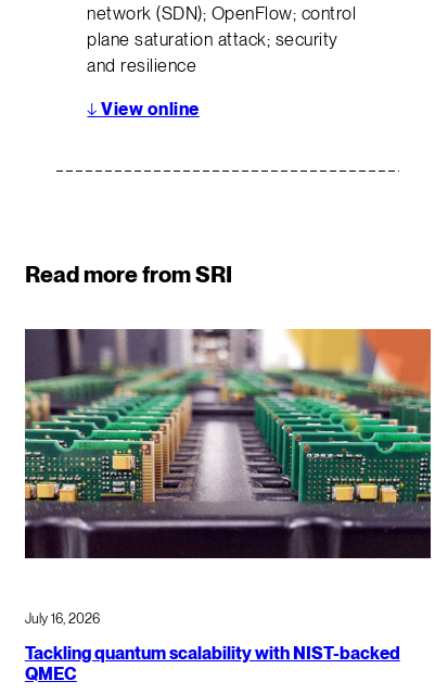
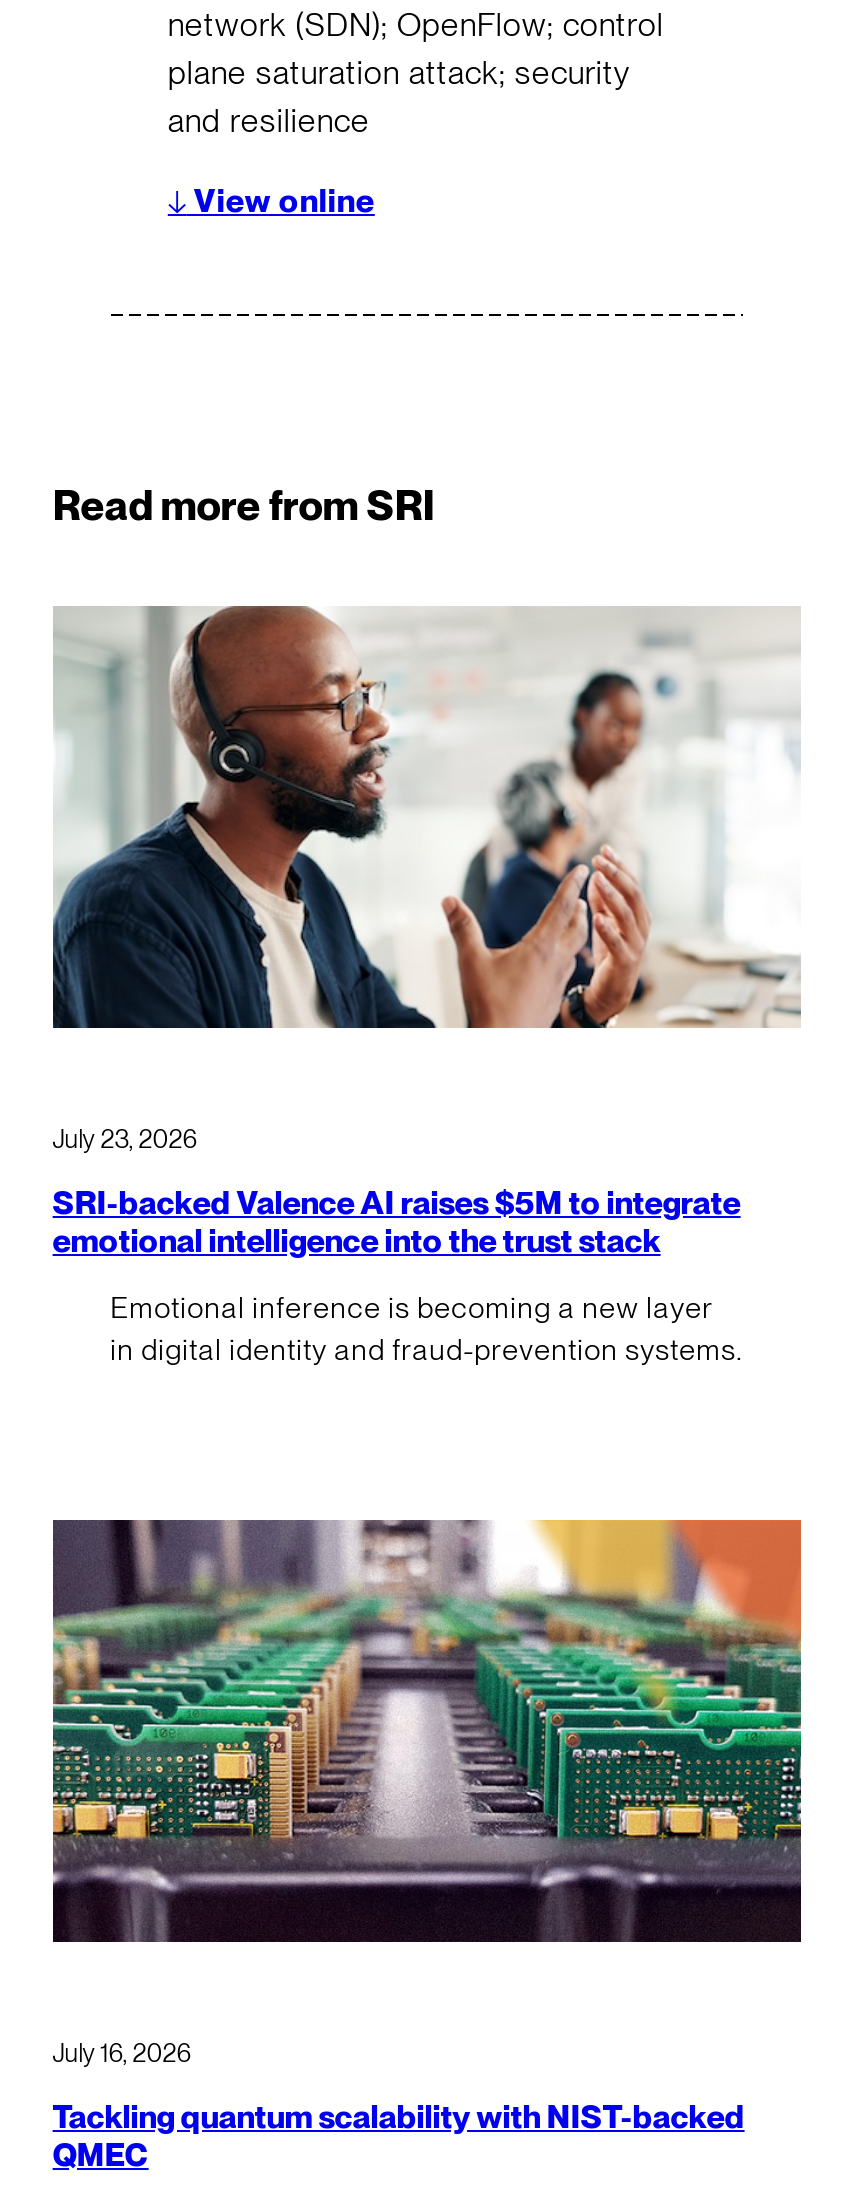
+ July 23, 2026
+ SRI-backed Valence AI raises $5M to integrate
+ emotional intelligence into the trust stack
+ Emotional inference is becoming a new layer
+ in digital identity and fraud-prevention systems.

+ [image]
